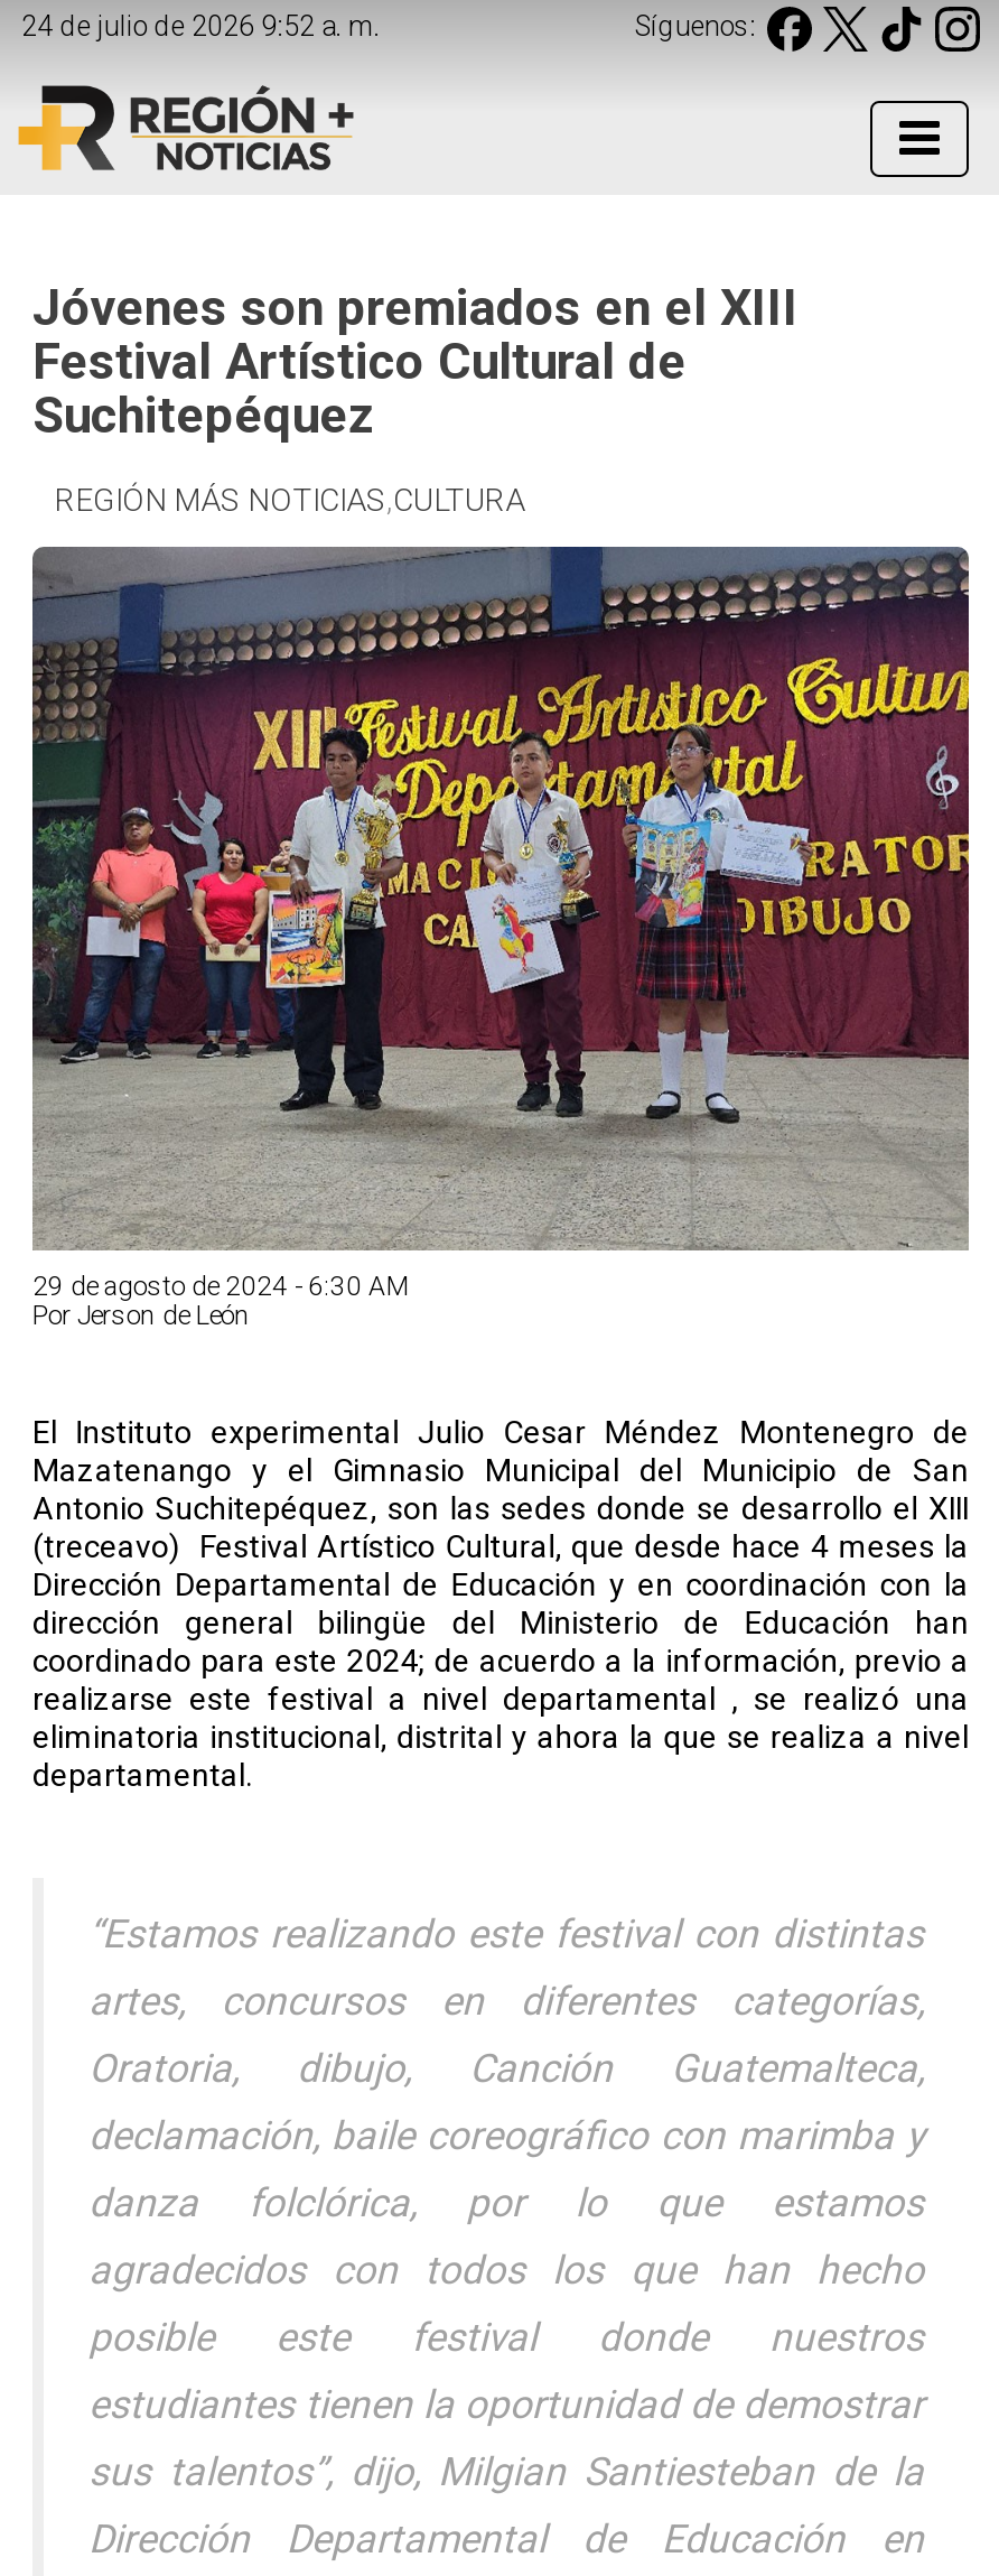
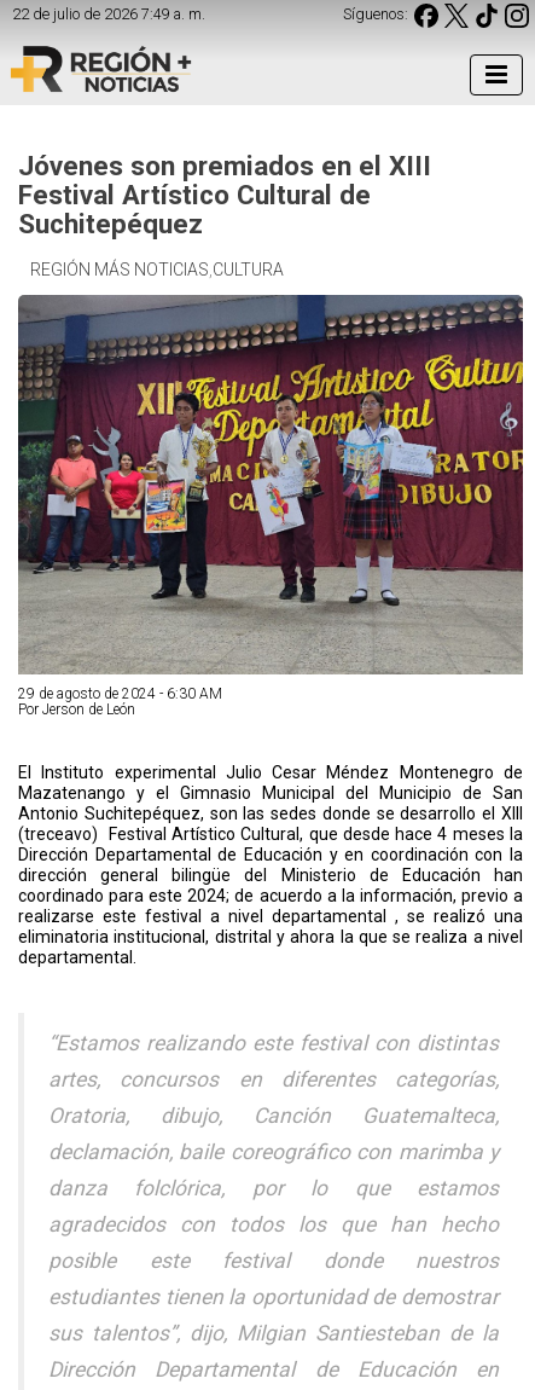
- 24 de julio de 2026 9:52 a. m.
+ 22 de julio de 2026 7:49 a. m.
